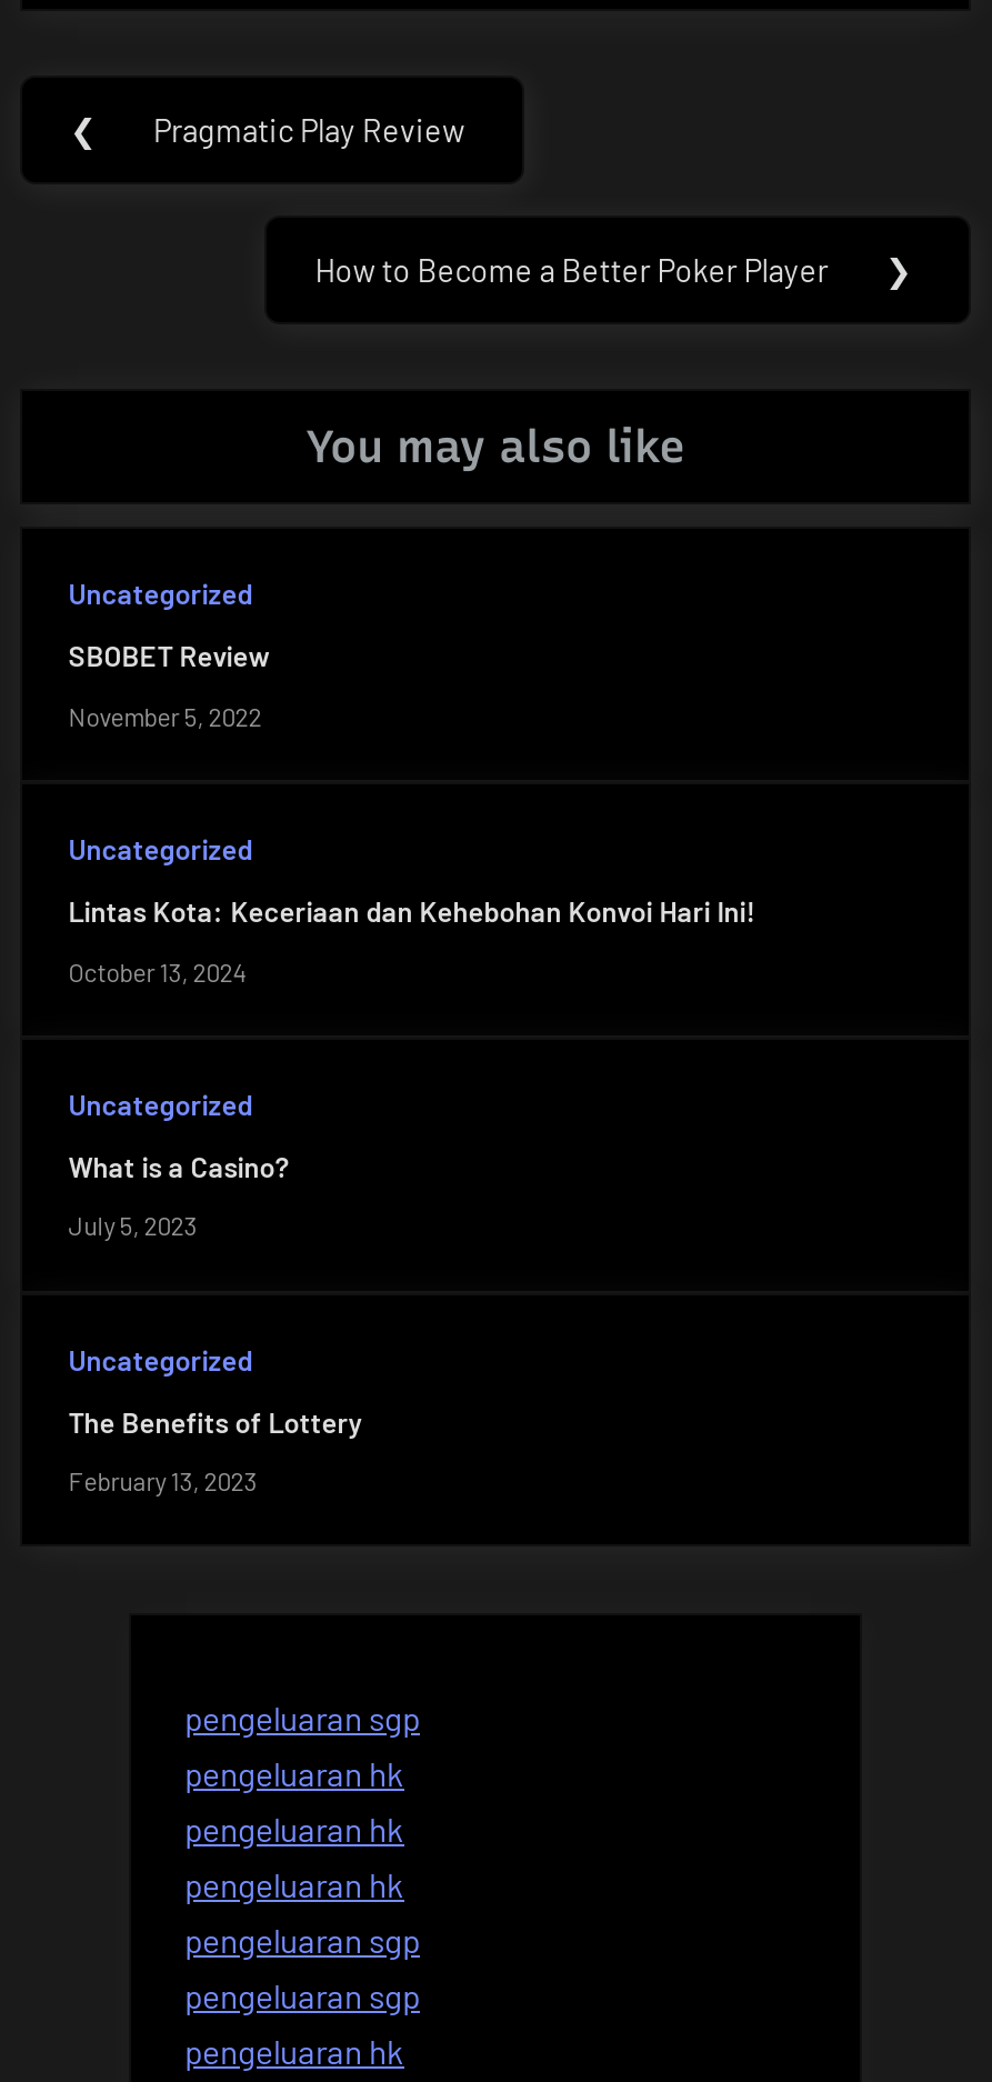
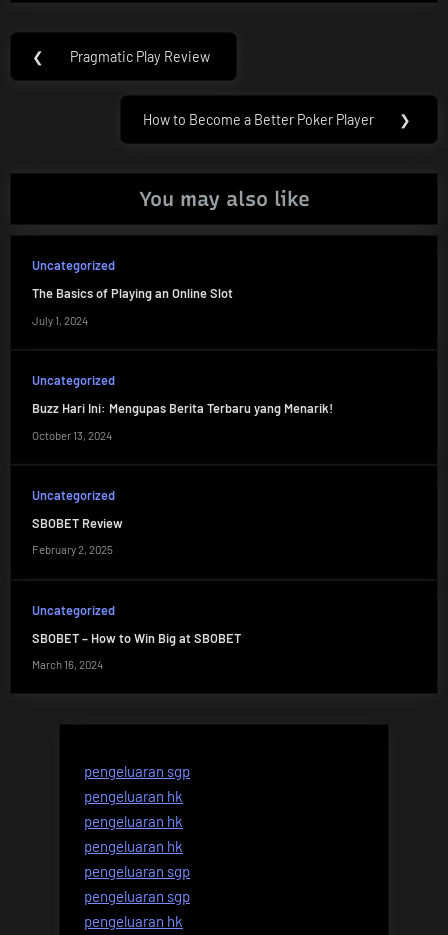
+ The Basics of Playing an Online Slot

moved down: SBOBET Review

- November 5, 2022
+ July 1, 2024

- Lintas Kota: Keceriaan dan Kehebohan Konvoi Hari Ini!
+ Buzz Hari Ini: Mengupas Berita Terbaru yang Menarik!

- What is a Casino?

- July 5, 2023
+ February 2, 2025

- The Benefits of Lottery
+ SBOBET – How to Win Big at SBOBET

- February 13, 2023
+ March 16, 2024
